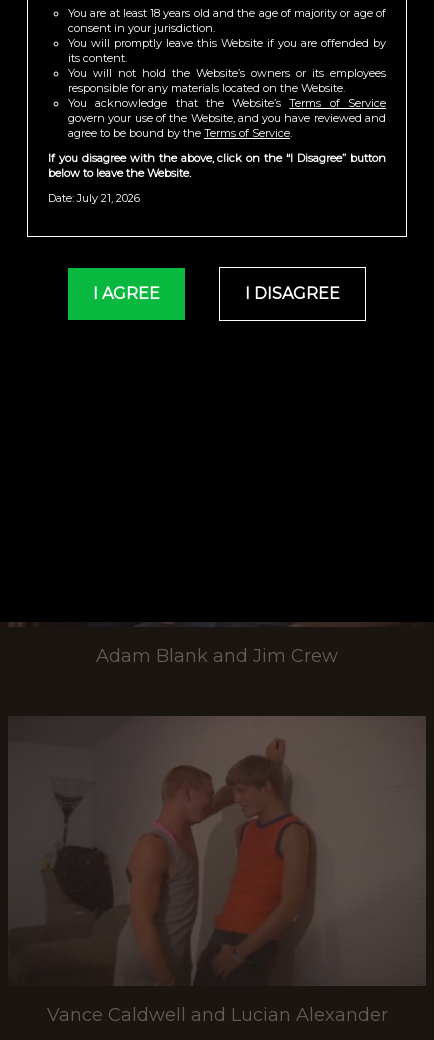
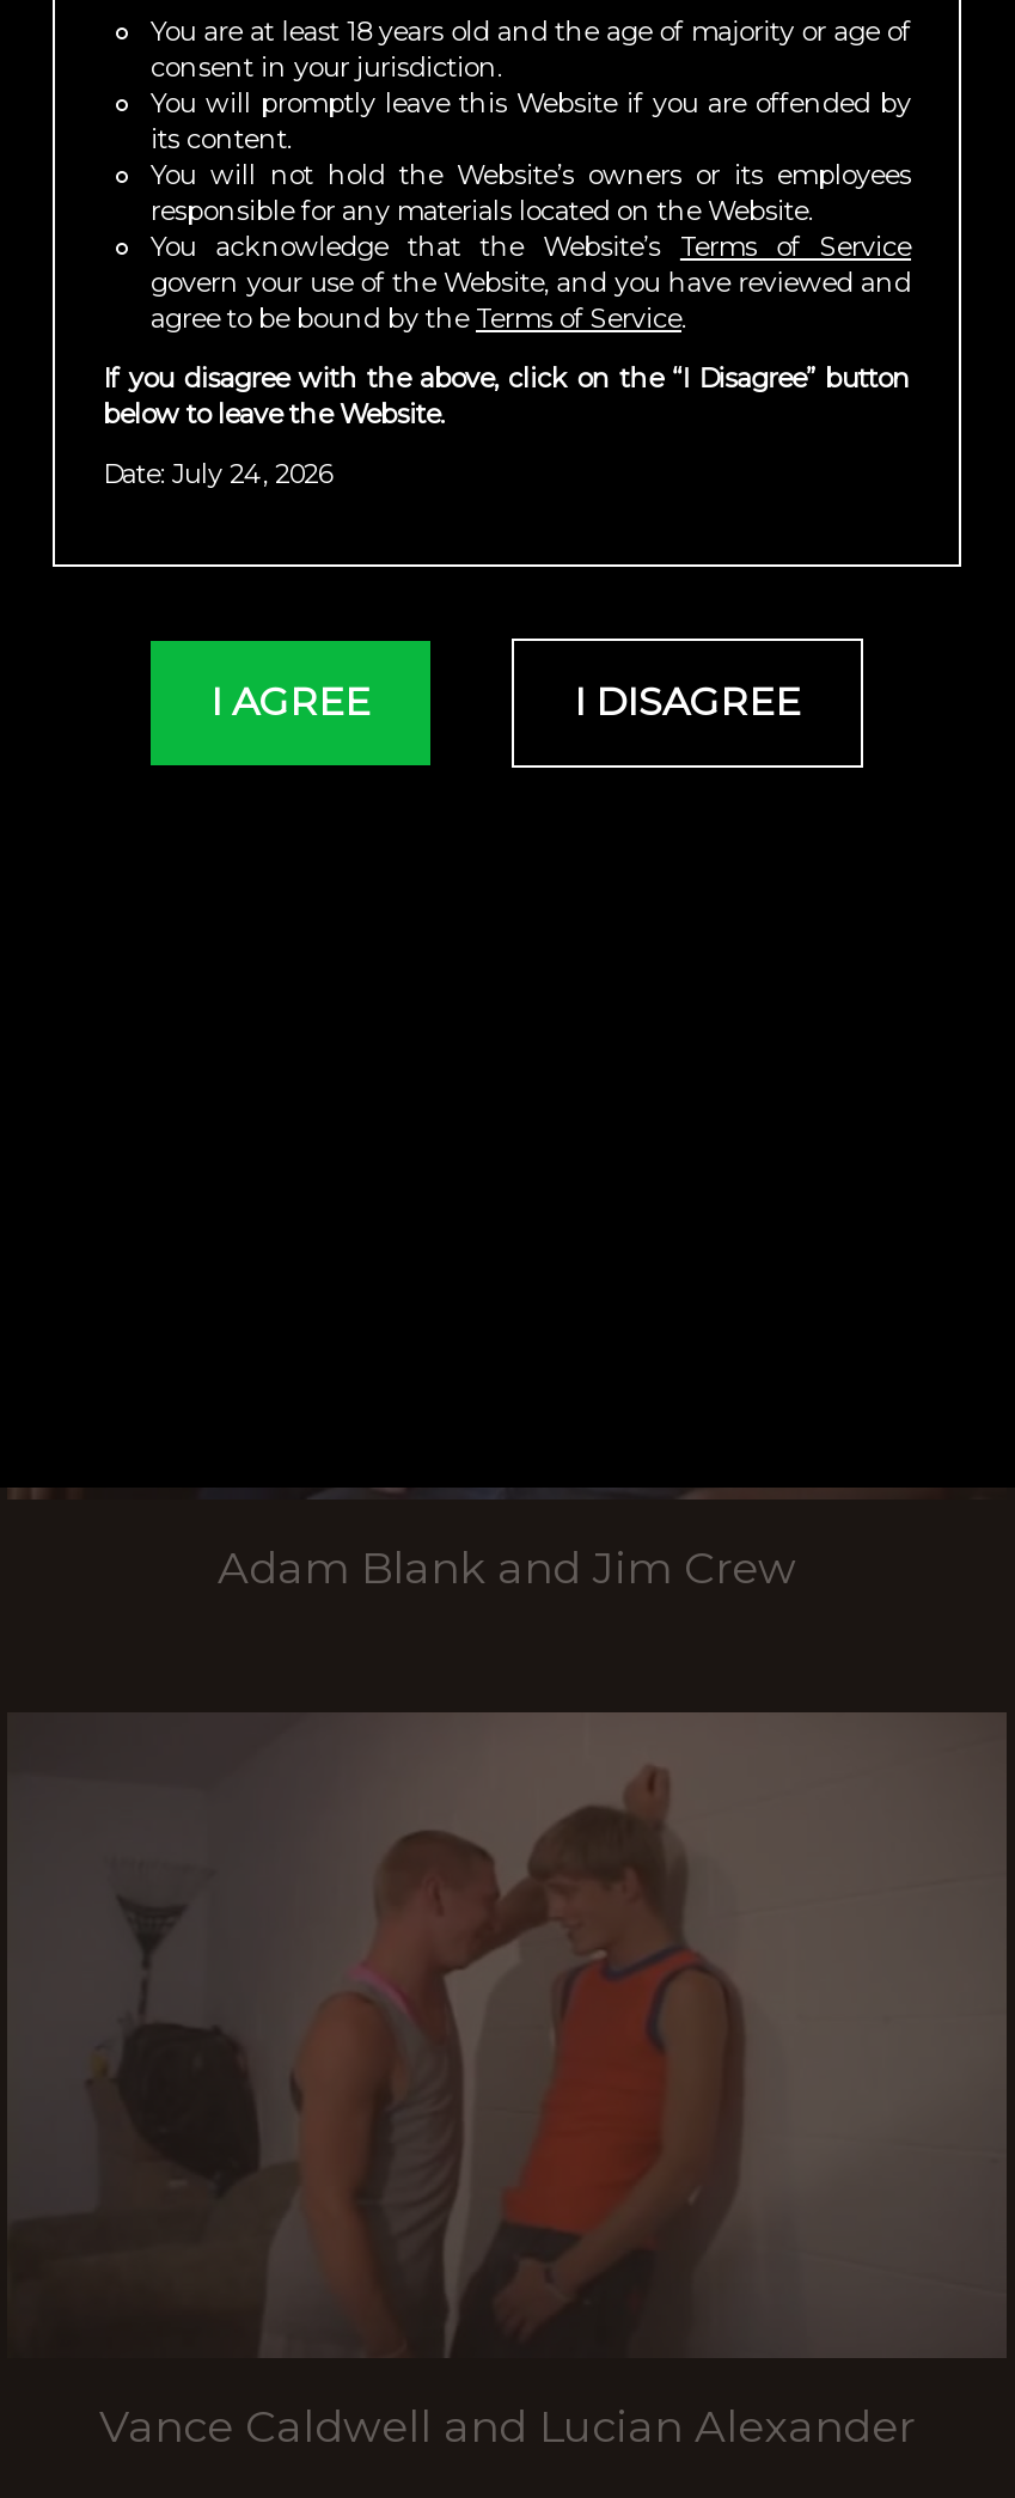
- Date: July 21, 2026
+ Date: July 24, 2026
